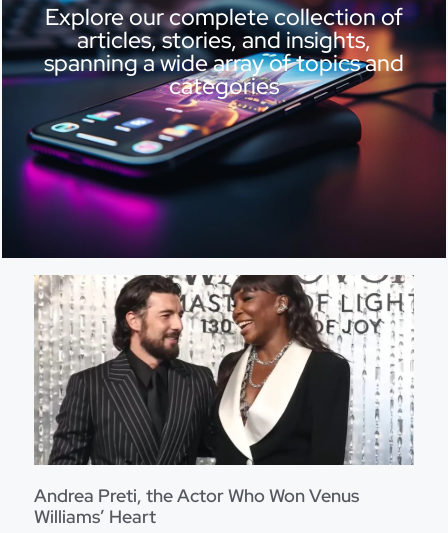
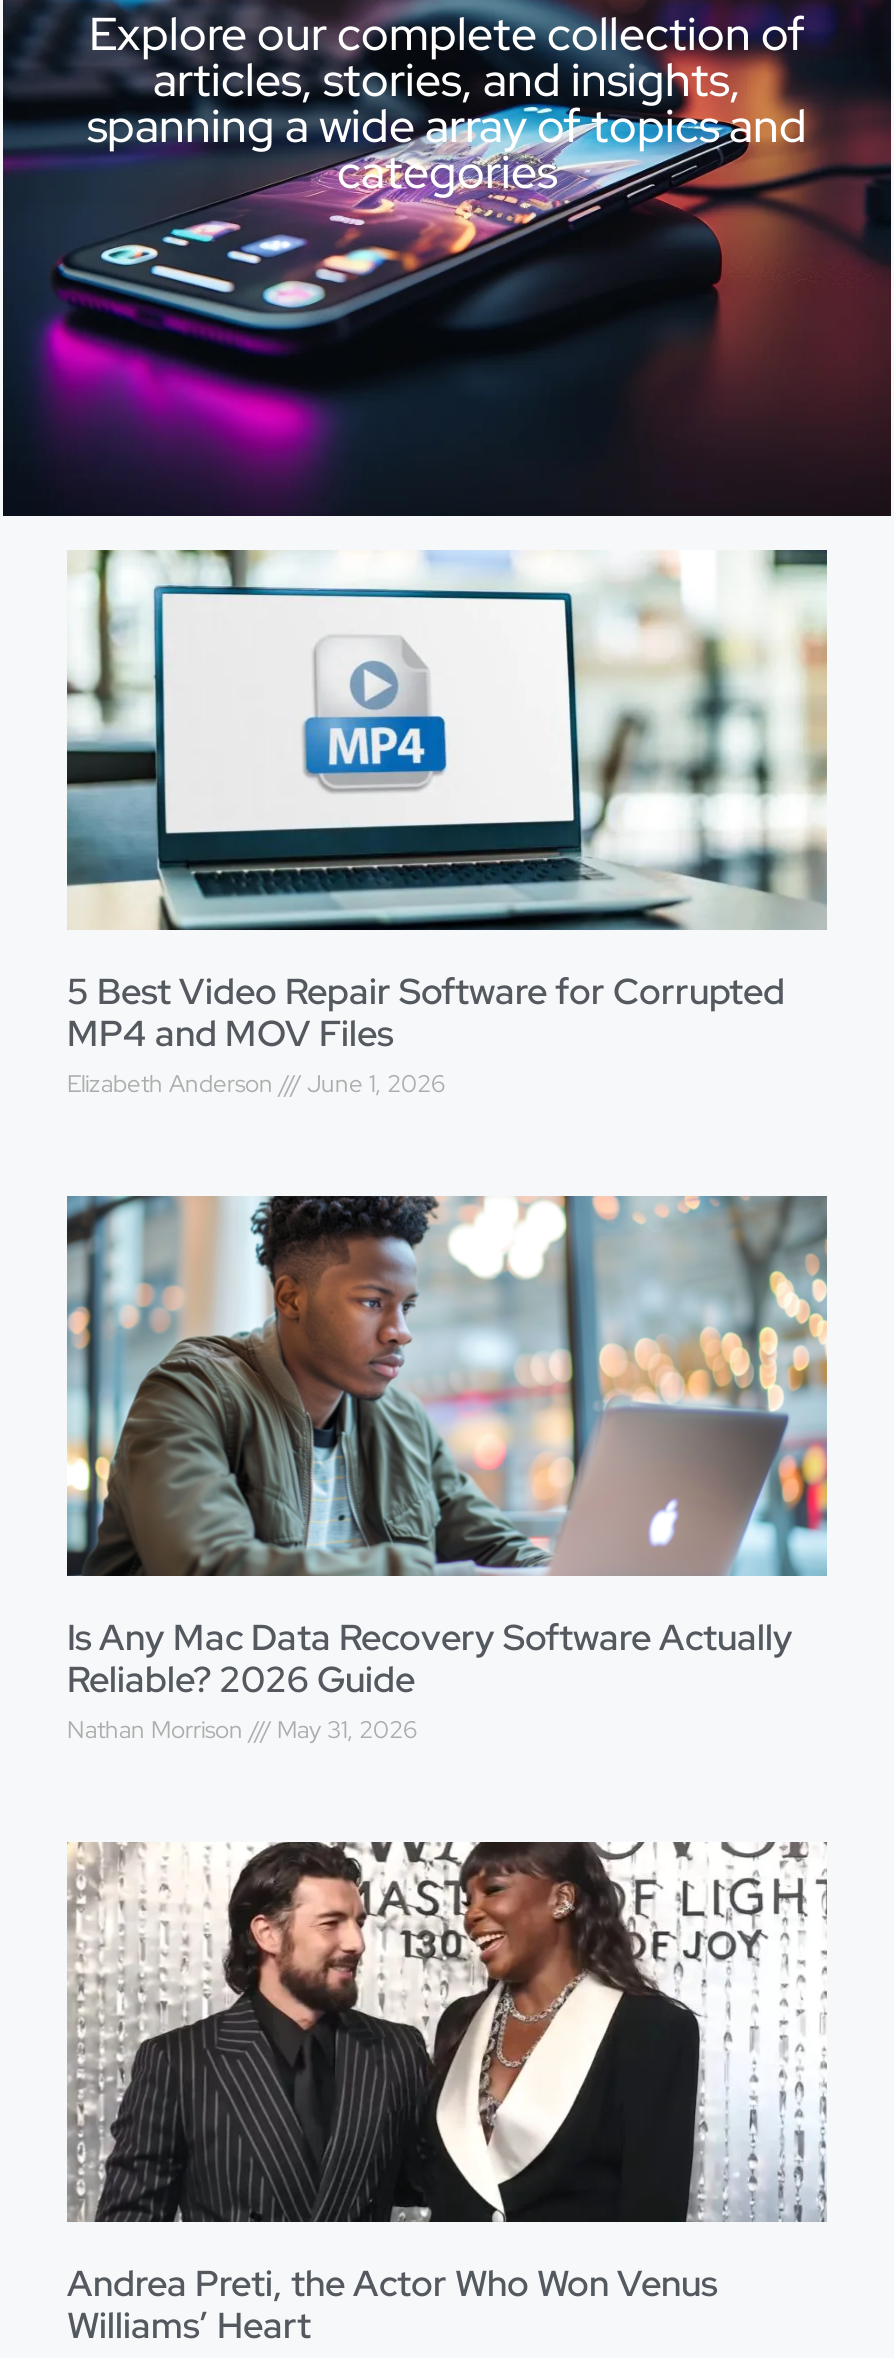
+ [image]
+ Is Any Mac Data Recovery Software Actually
+ Reliable? 2026 Guide
+ Nathan Morrison
+ May 31, 2026

+ [image]
+ 5 Best Video Repair Software for Corrupted
+ MP4 and MOV Files
+ Elizabeth Anderson
+ June 1, 2026
